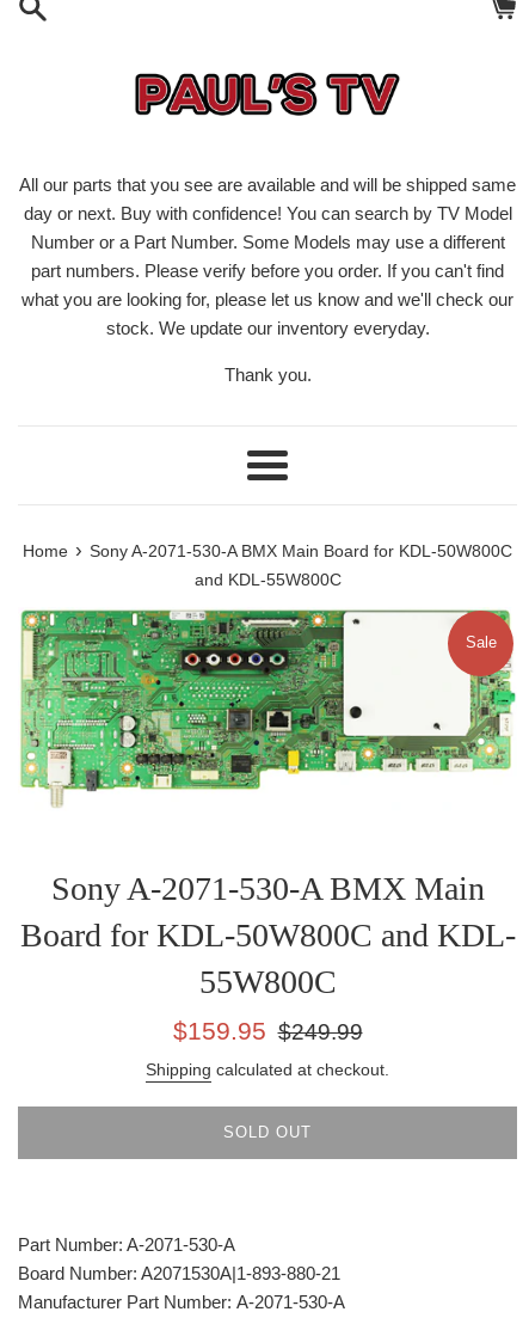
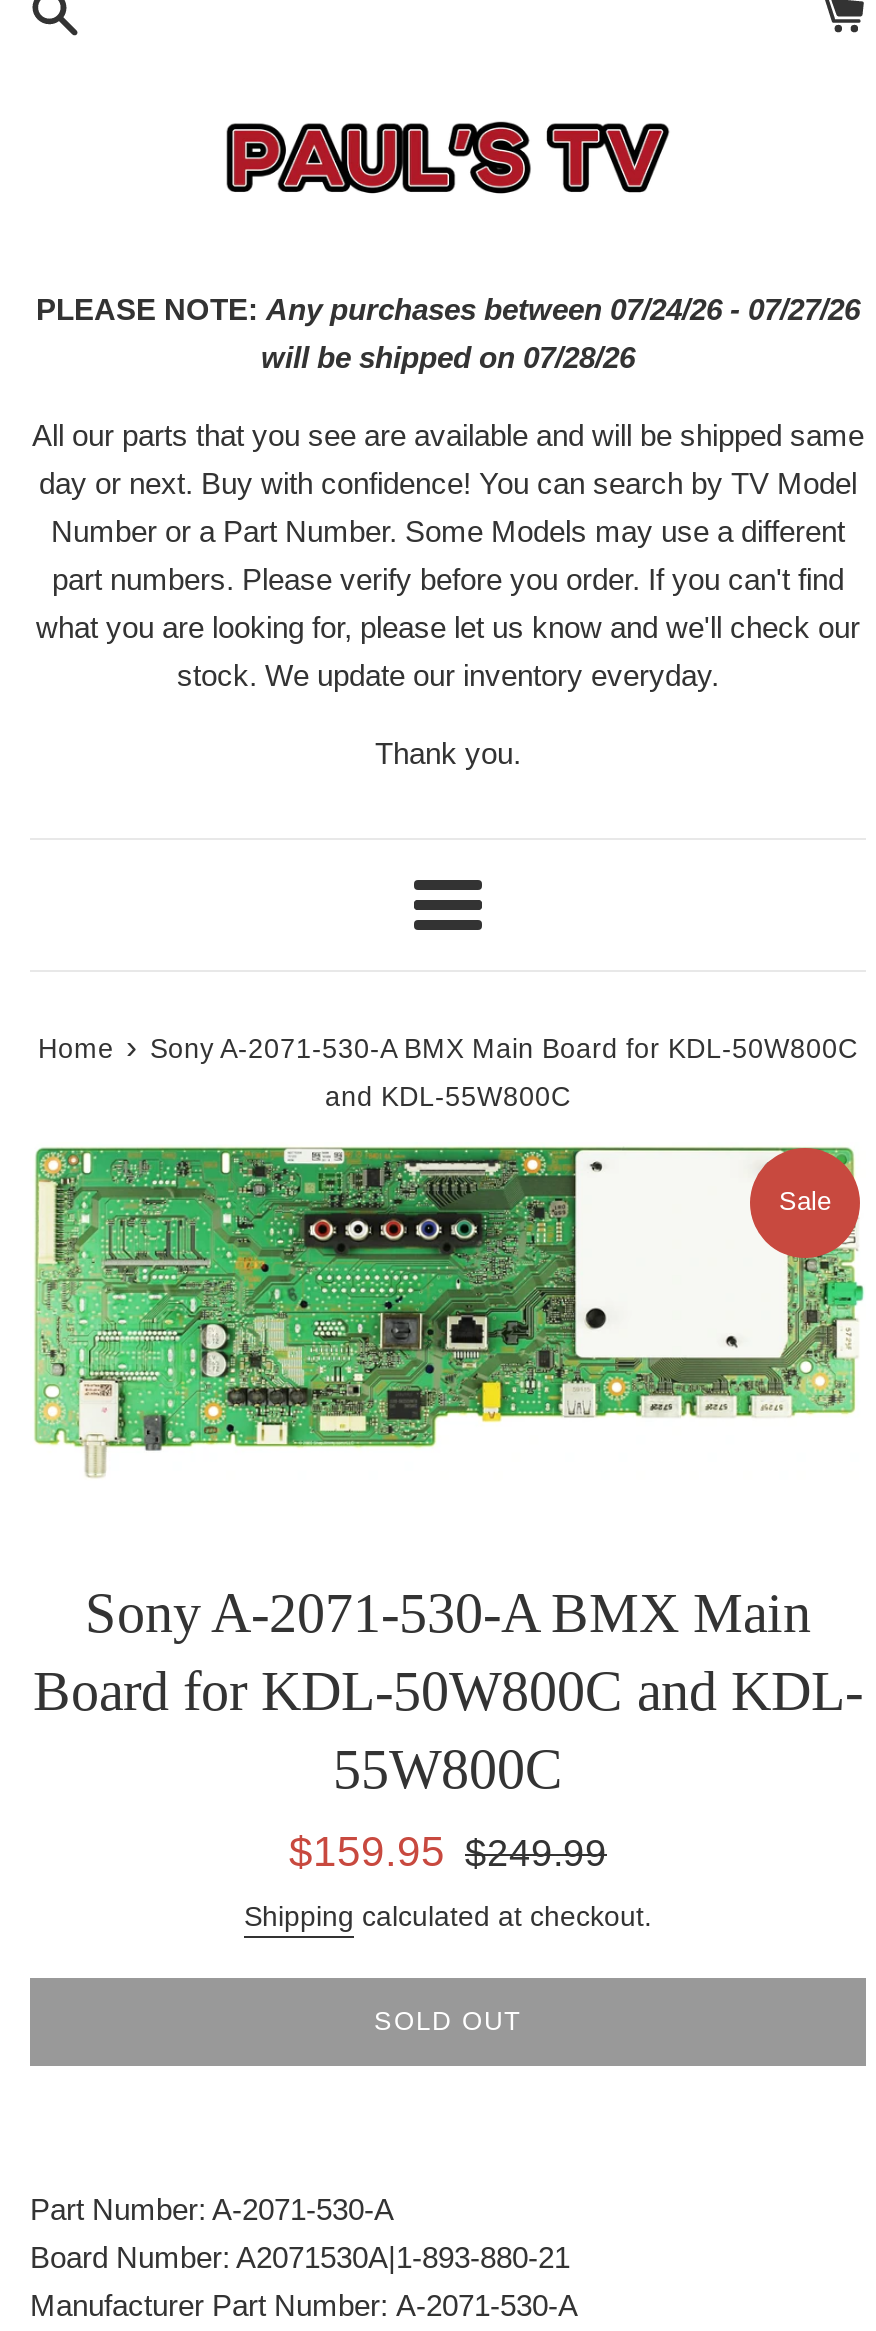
+ PLEASE NOTE: Any purchases between 07/24/26 - 07/27/26
+ will be shipped on 07/28/26
